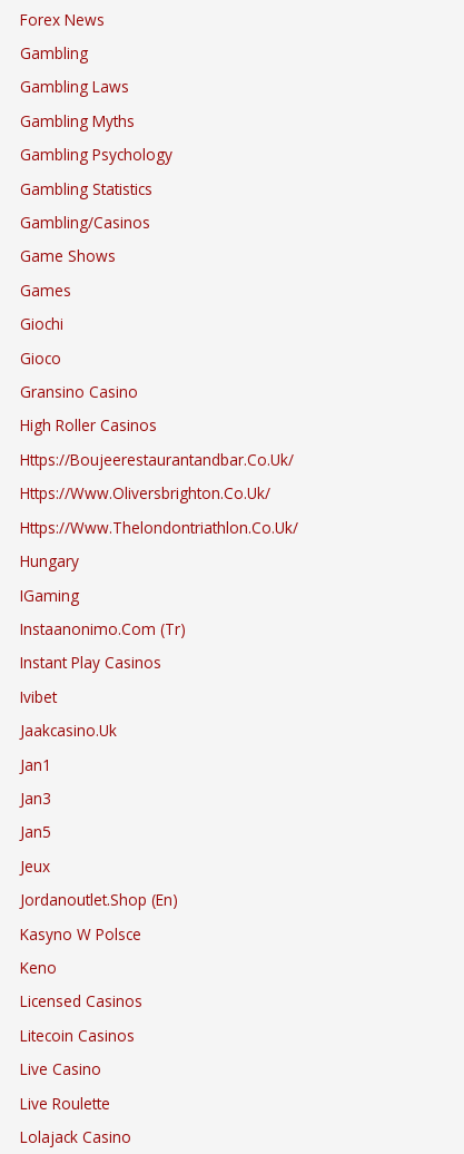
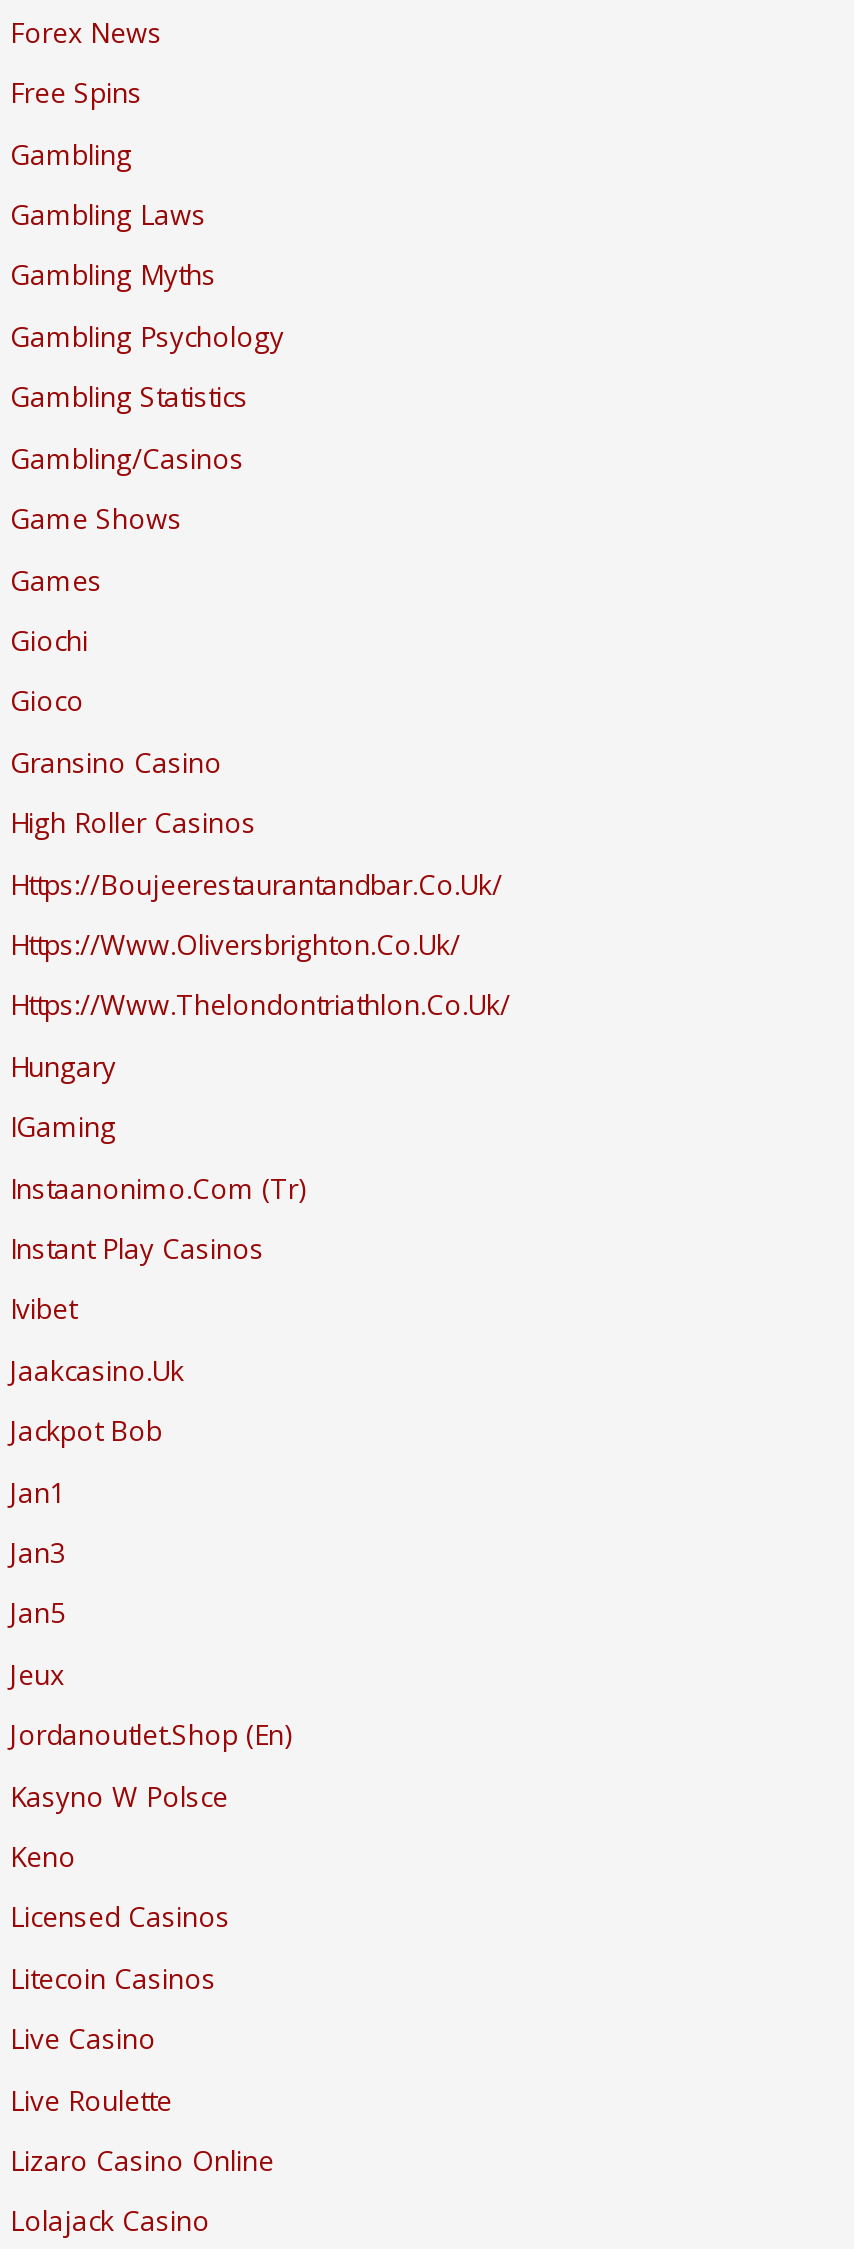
+ Free Spins

+ Jackpot Bob

+ Lizaro Casino Online
